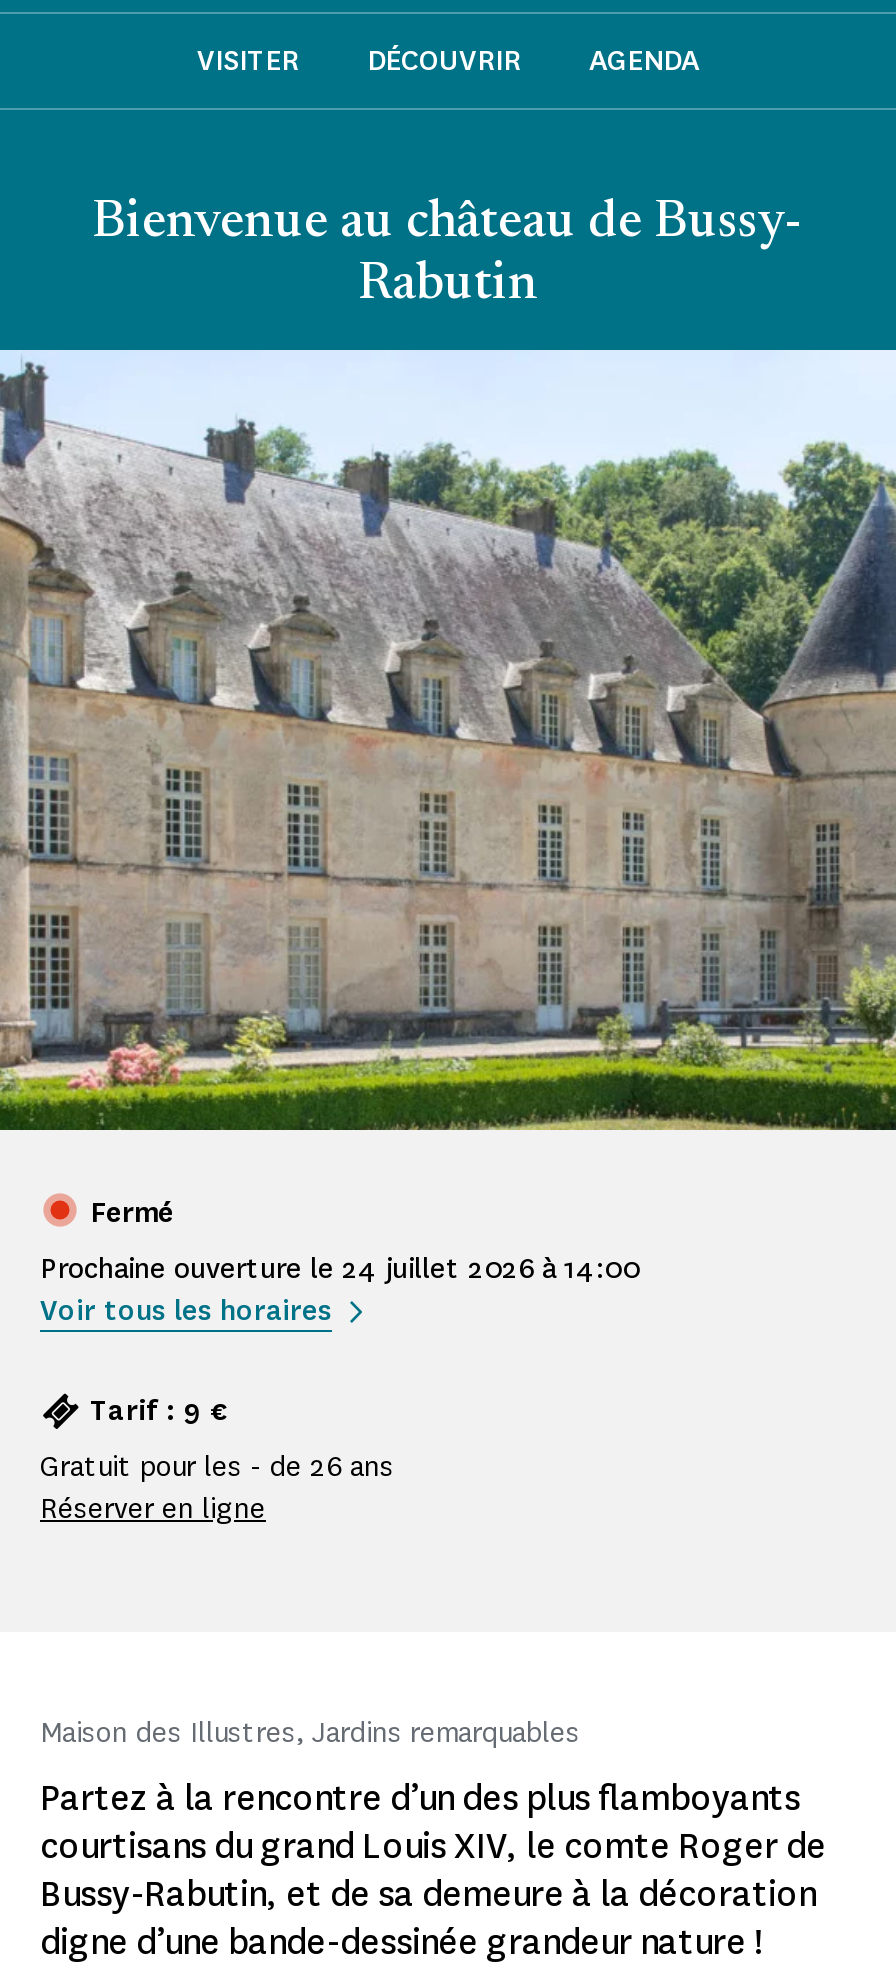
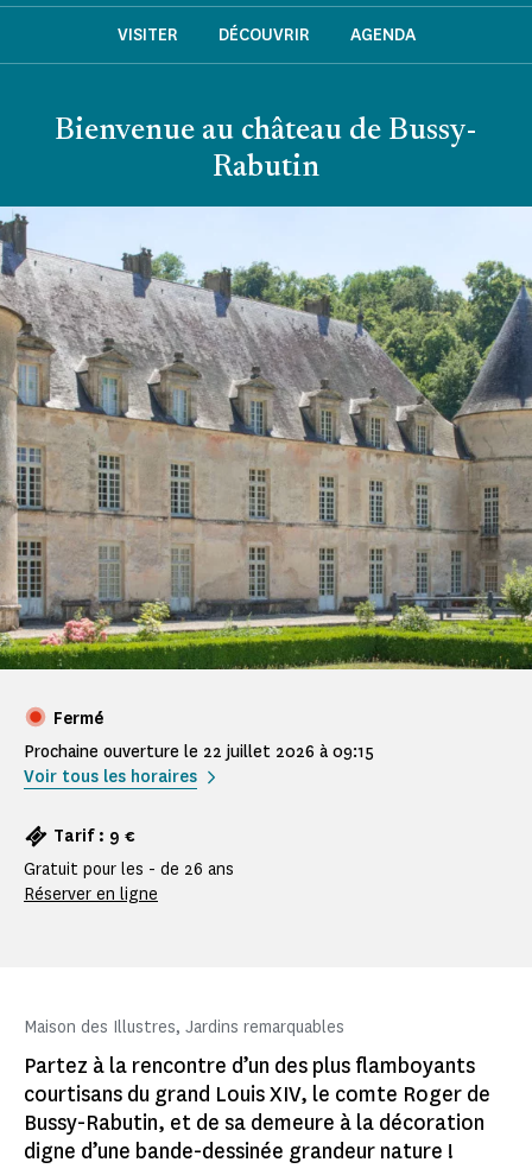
- Prochaine ouverture le 24 juillet 2026 à 14:00
+ Prochaine ouverture le 22 juillet 2026 à 09:15
